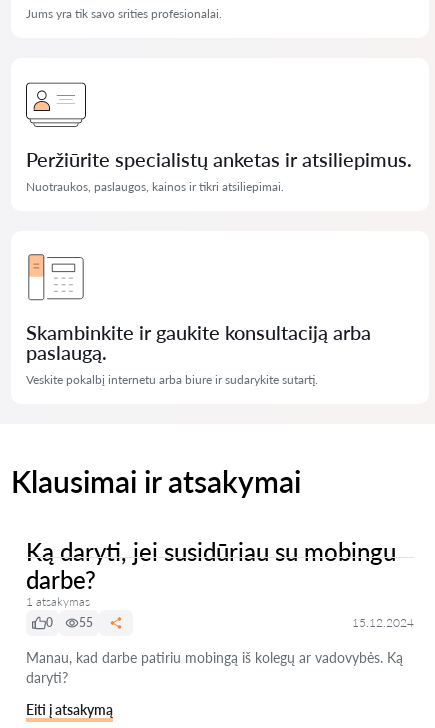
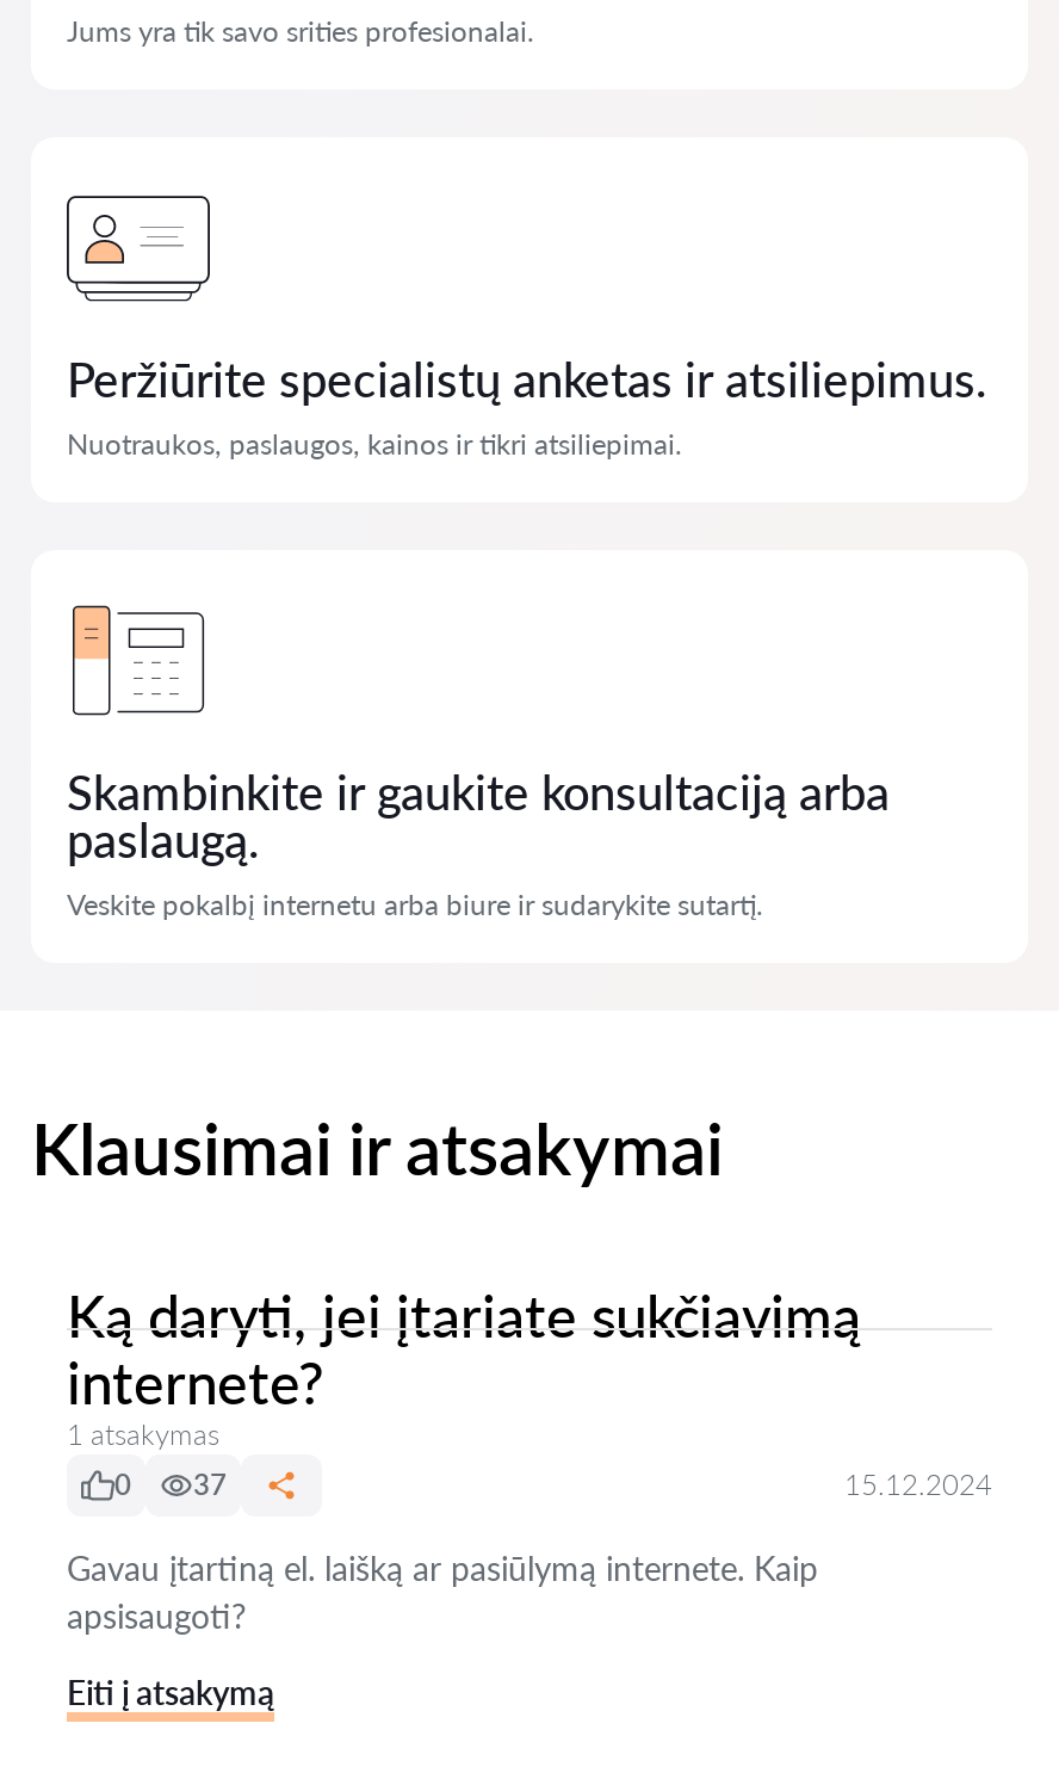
- Ką daryti, jei susidūriau su mobingu
- darbe?
+ Ką daryti, jei įtariate sukčiavimą
+ internete?

- 0 55
+ 0 37

- Manau, kad darbe patiriu mobingą iš kolegų ar vadovybės. Ką
- daryti?
+ Gavau įtartiną el. laišką ar pasiūlymą internete. Kaip
+ apsisaugoti?
